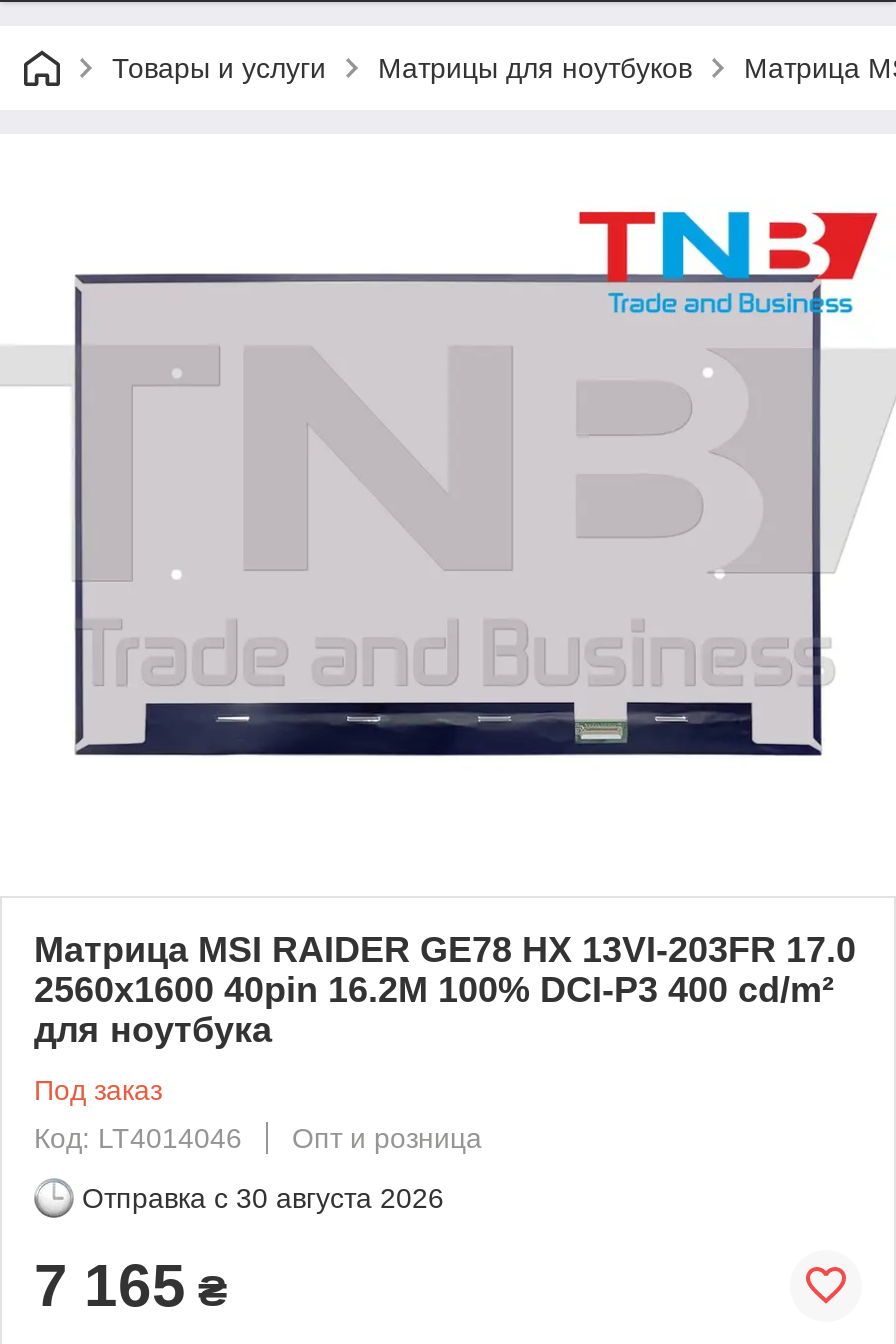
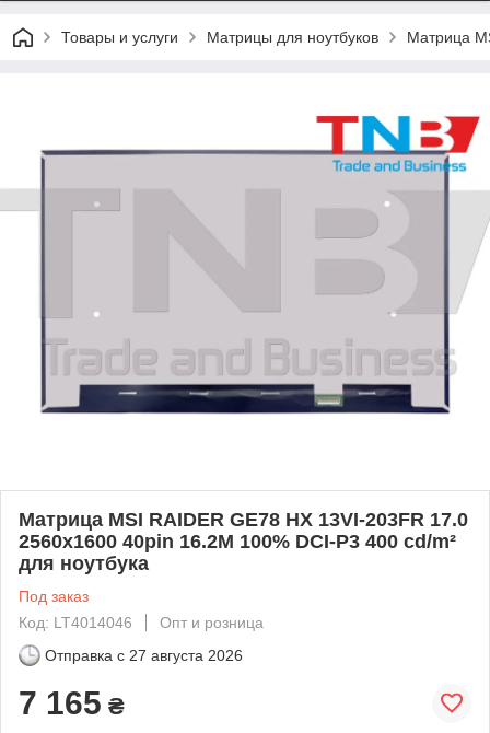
- Отправка с 30 августа 2026
+ Отправка с 27 августа 2026
